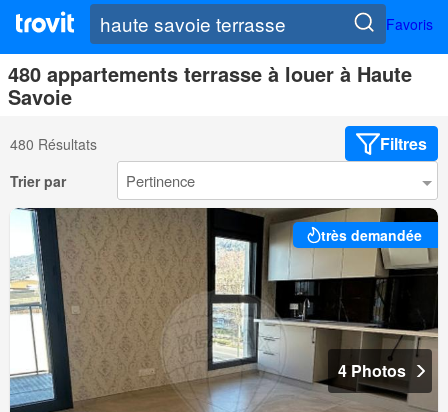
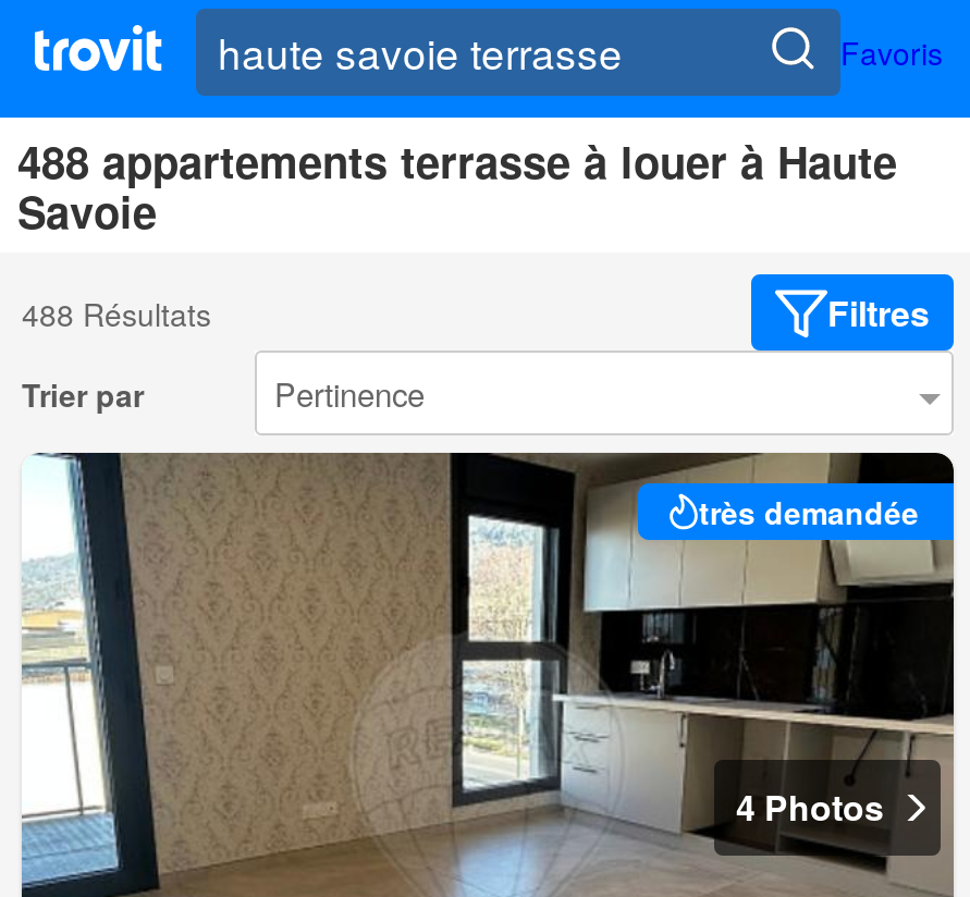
- 480 appartements terrasse à louer à Haute
+ 488 appartements terrasse à louer à Haute

- 480 Résultats
+ 488 Résultats
